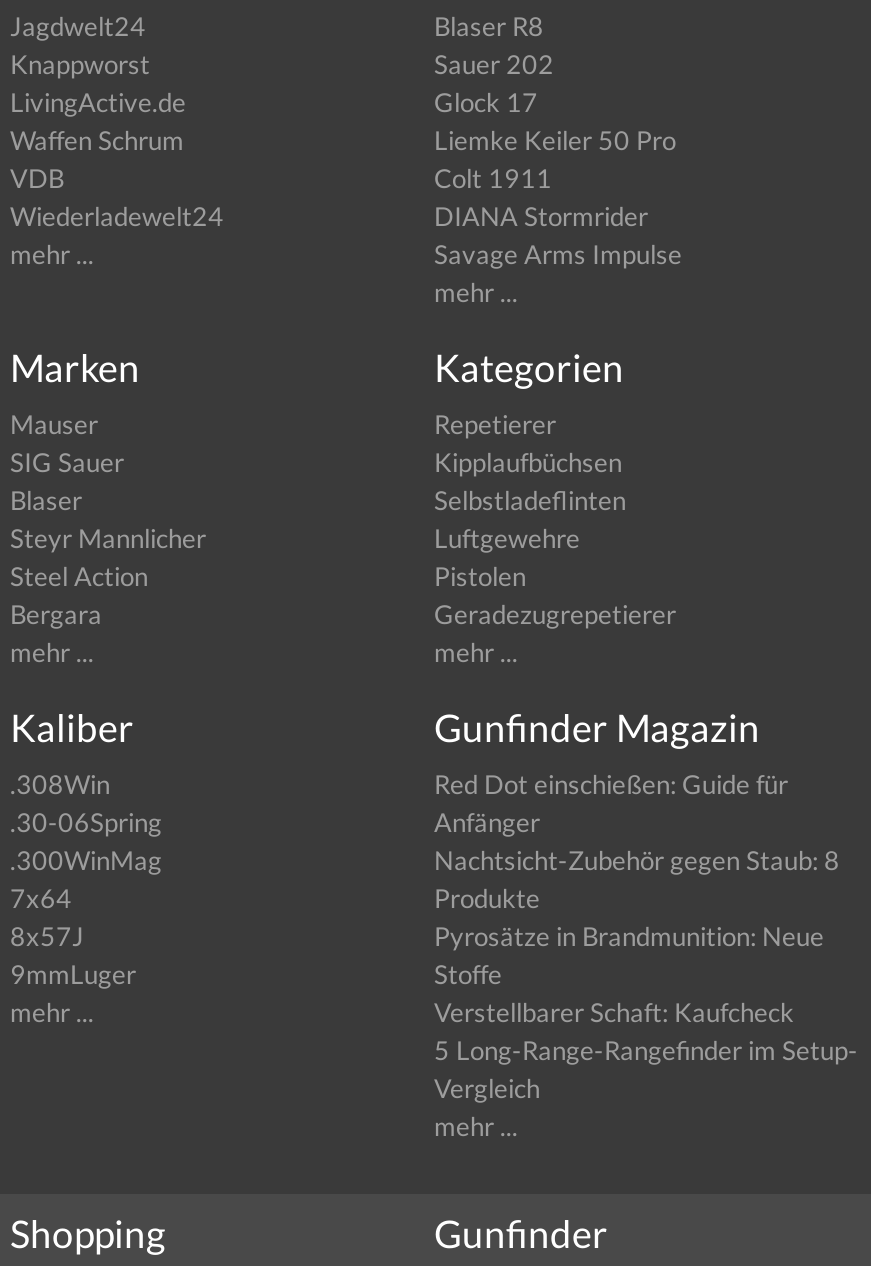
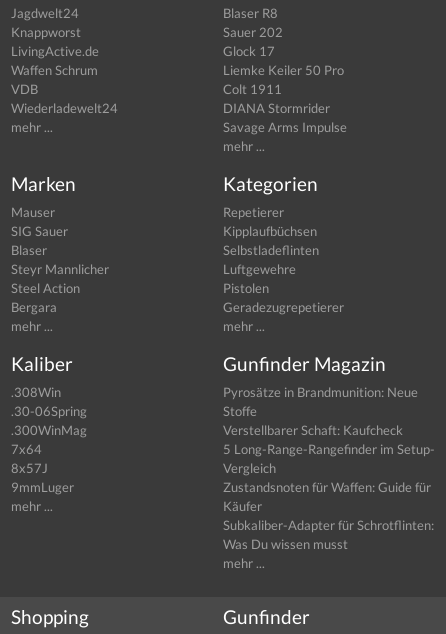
- Red Dot einschießen: Guide für
- Anfänger
- Nachtsicht-Zubehör gegen Staub: 8
- Produkte

moved up: Pyrosätze in Brandmunition: Neue | Stoffe | Verstellbarer Schaft: Kaufcheck | 5 Long-Range-Rangefinder im Setup- | Vergleich

+ Zustandsnoten für Waffen: Guide für
+ Käufer
+ Subkaliber-Adapter für Schrotflinten:
+ Was Du wissen musst
